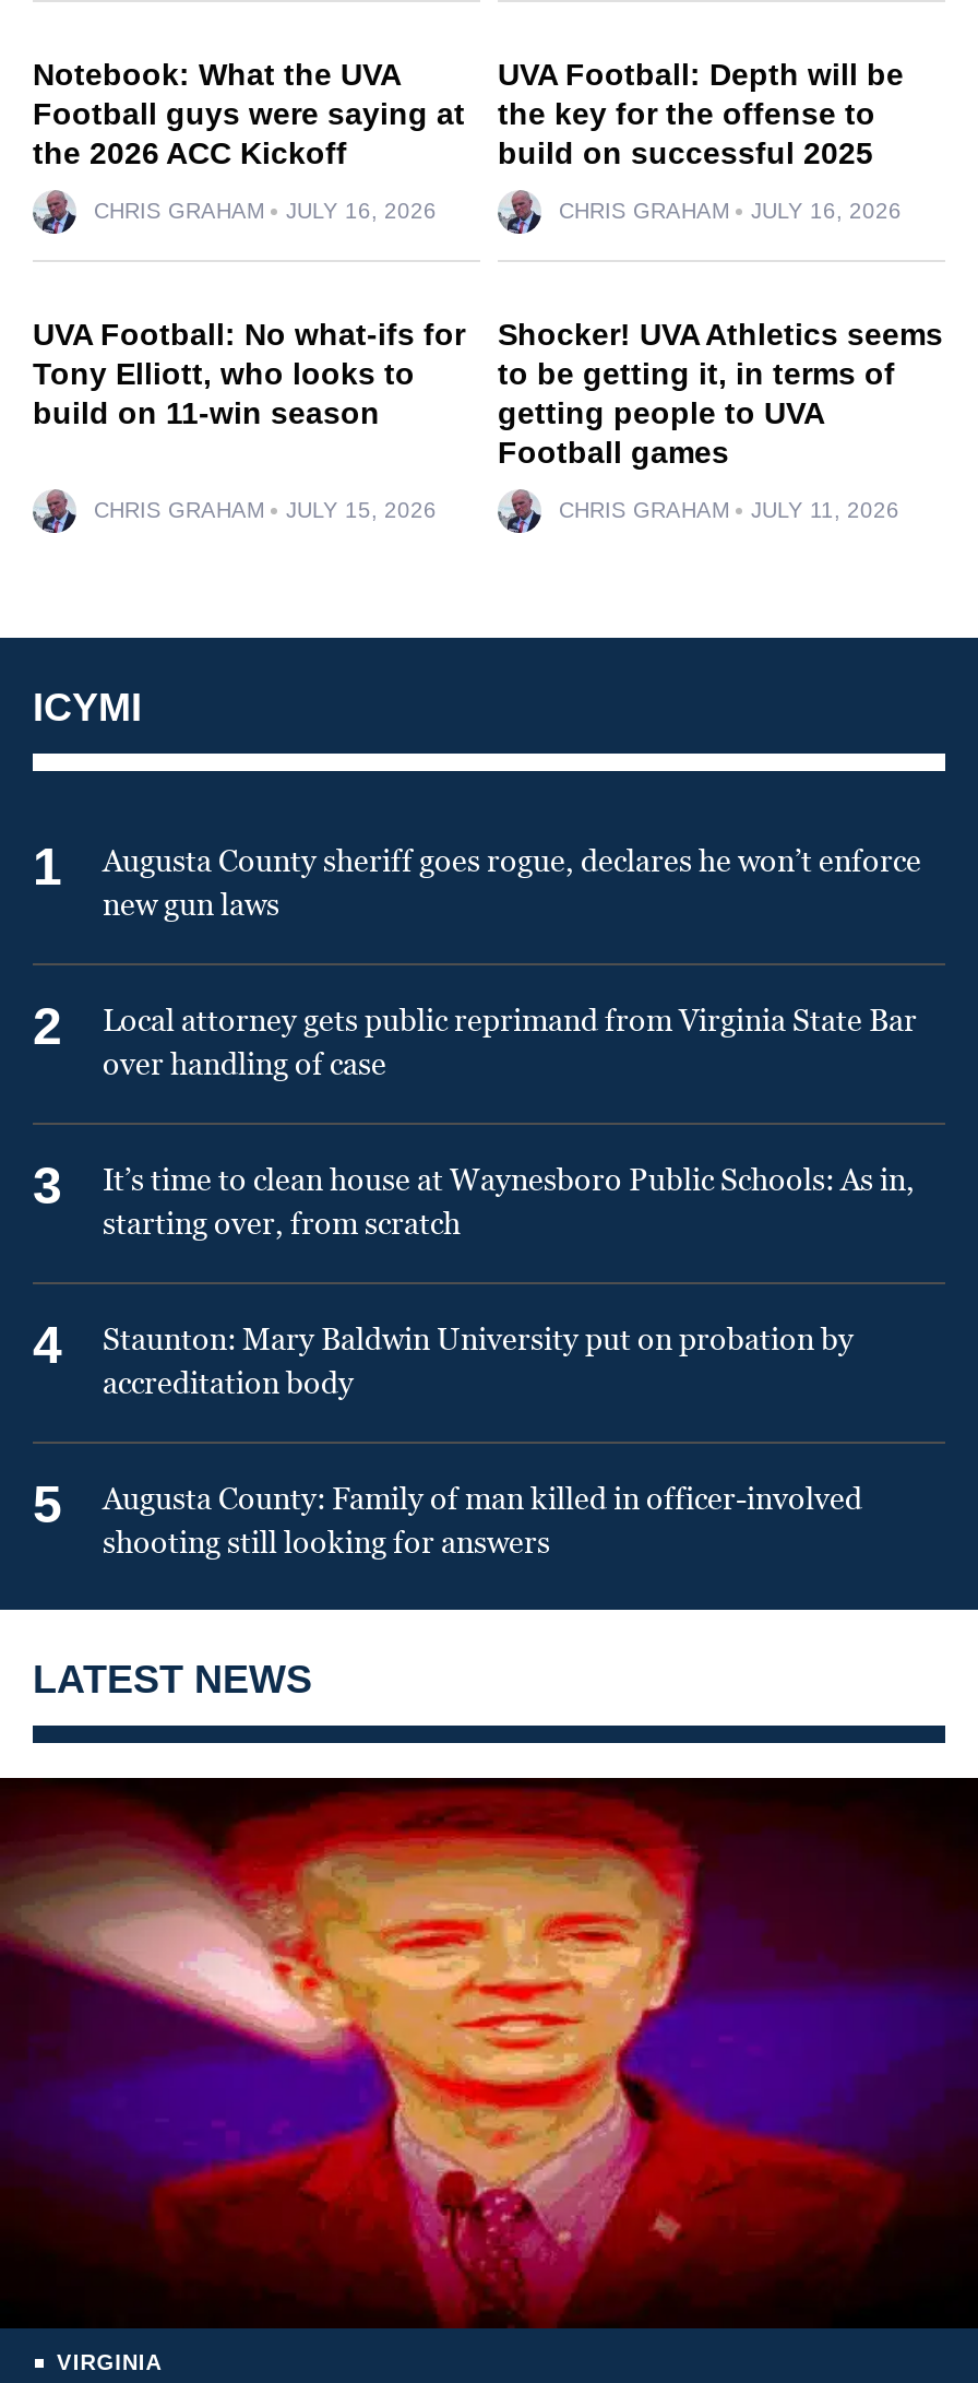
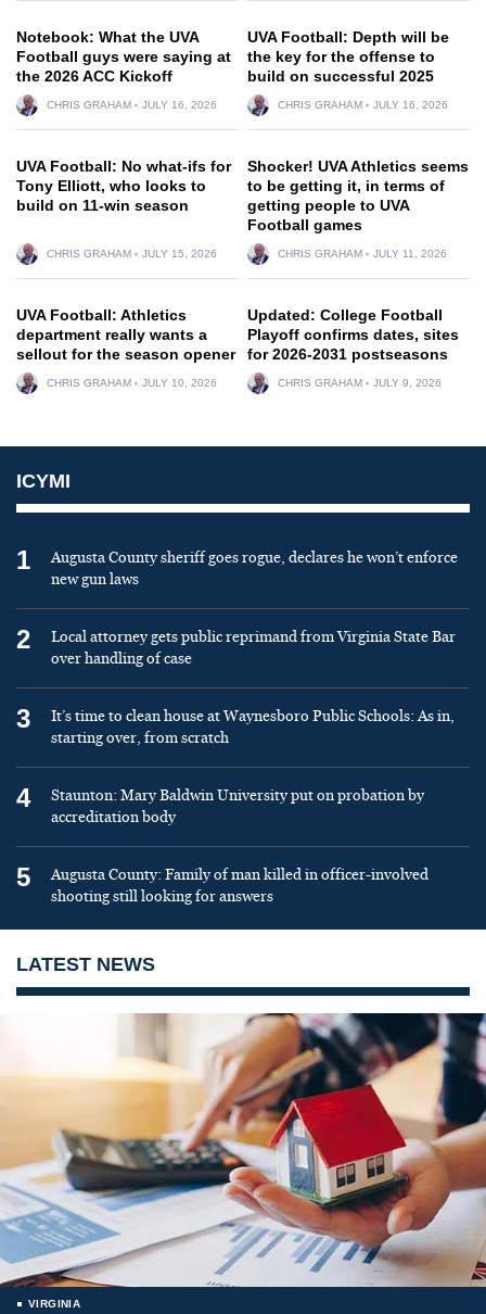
+ UVA Football: Athletics
+ department really wants a
+ sellout for the season opener
+ CHRIS GRAHAM
+ JULY 10, 2026

+ Updated: College Football
+ Playoff confirms dates, sites
+ for 2026-2031 postseasons
+ CHRIS GRAHAM
+ JULY 9, 2026

- [image]
+ [image]
